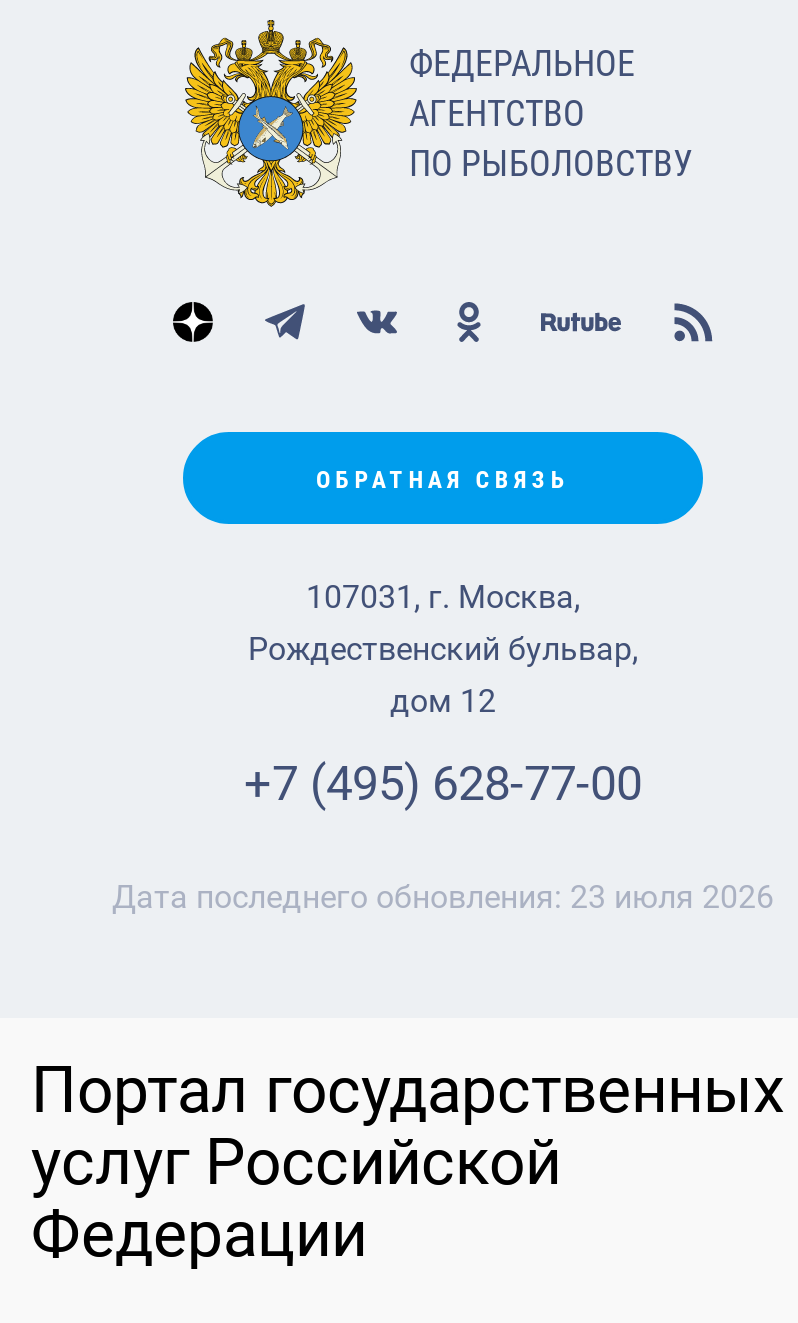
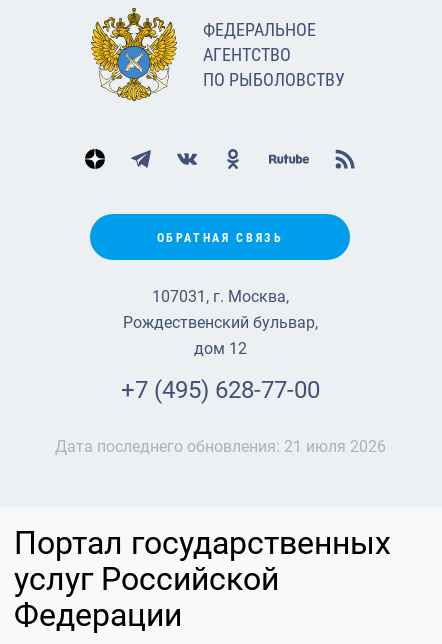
- Дата последнего обновления: 23 июля 2026
+ Дата последнего обновления: 21 июля 2026
